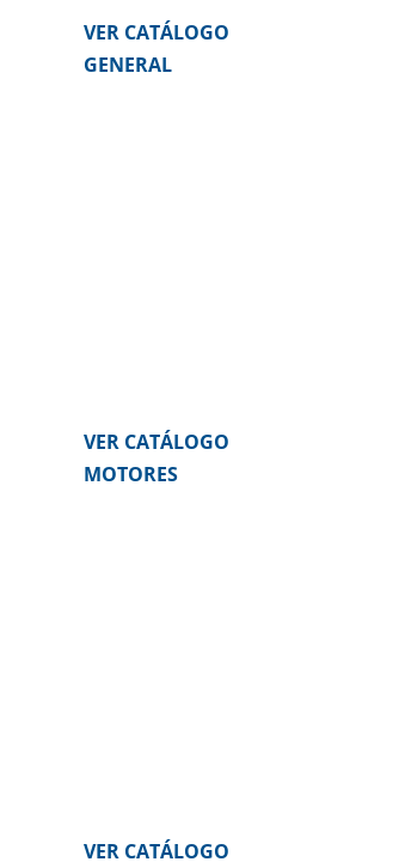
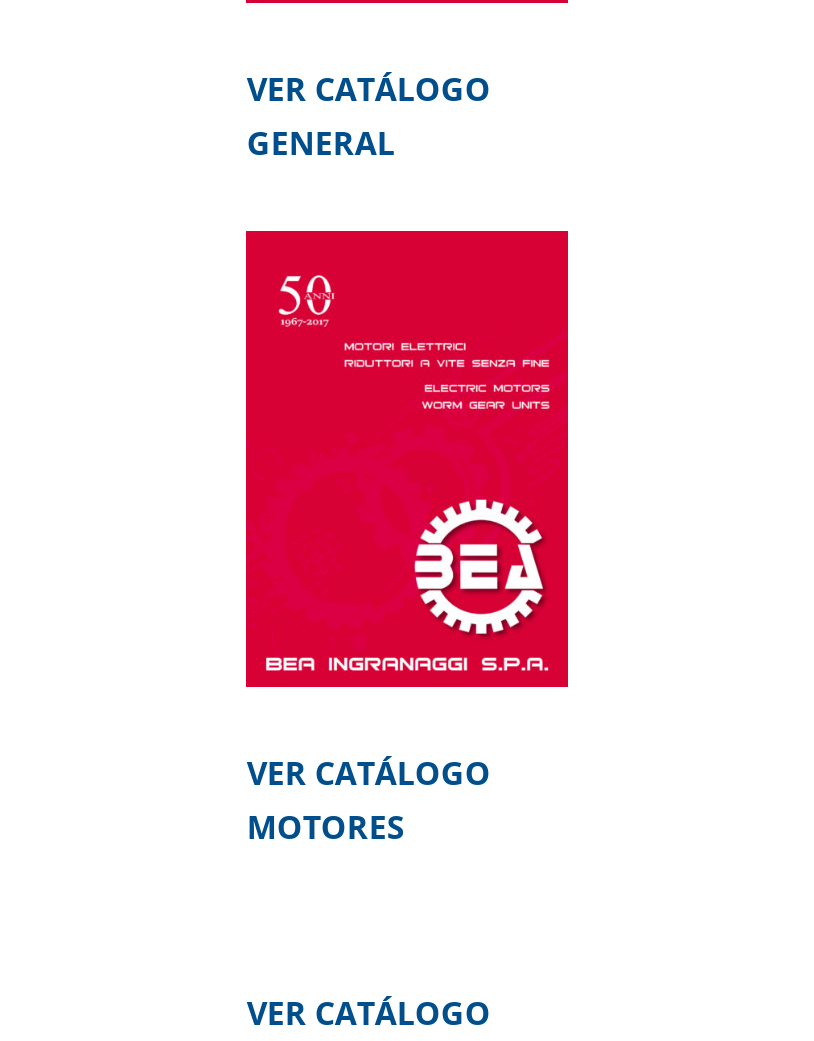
+ [image]
